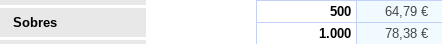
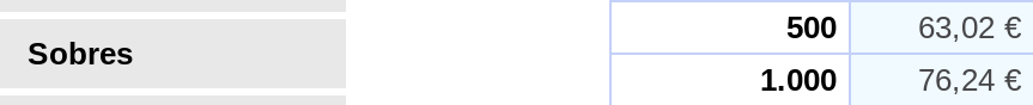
- 64,79 €
+ 63,02 €

- 78,38 €
+ 76,24 €
